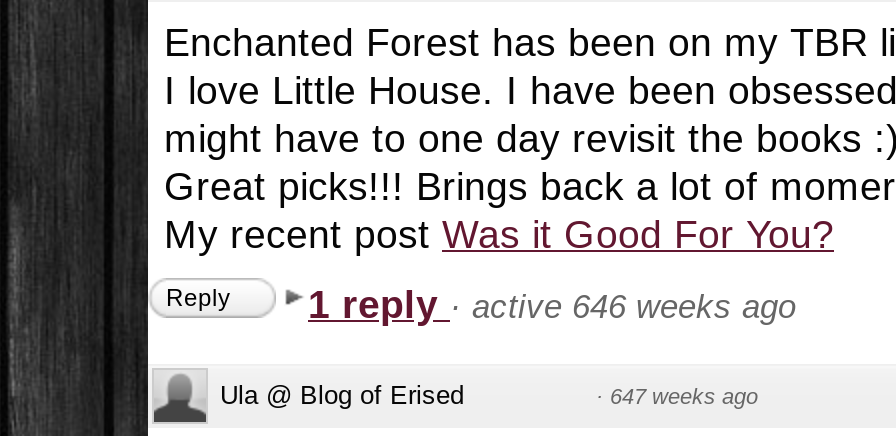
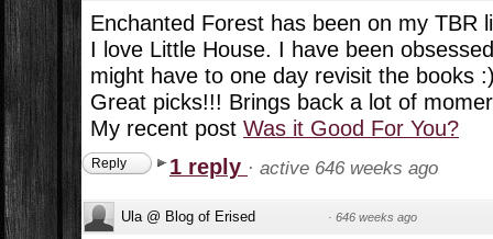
- · 647 weeks ago
+ · 646 weeks ago
